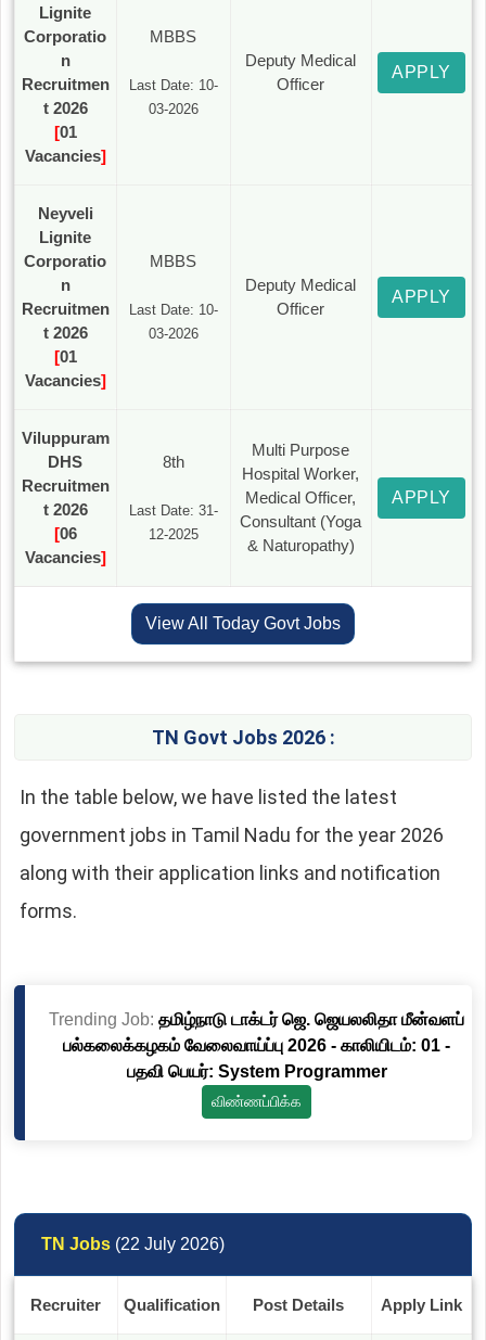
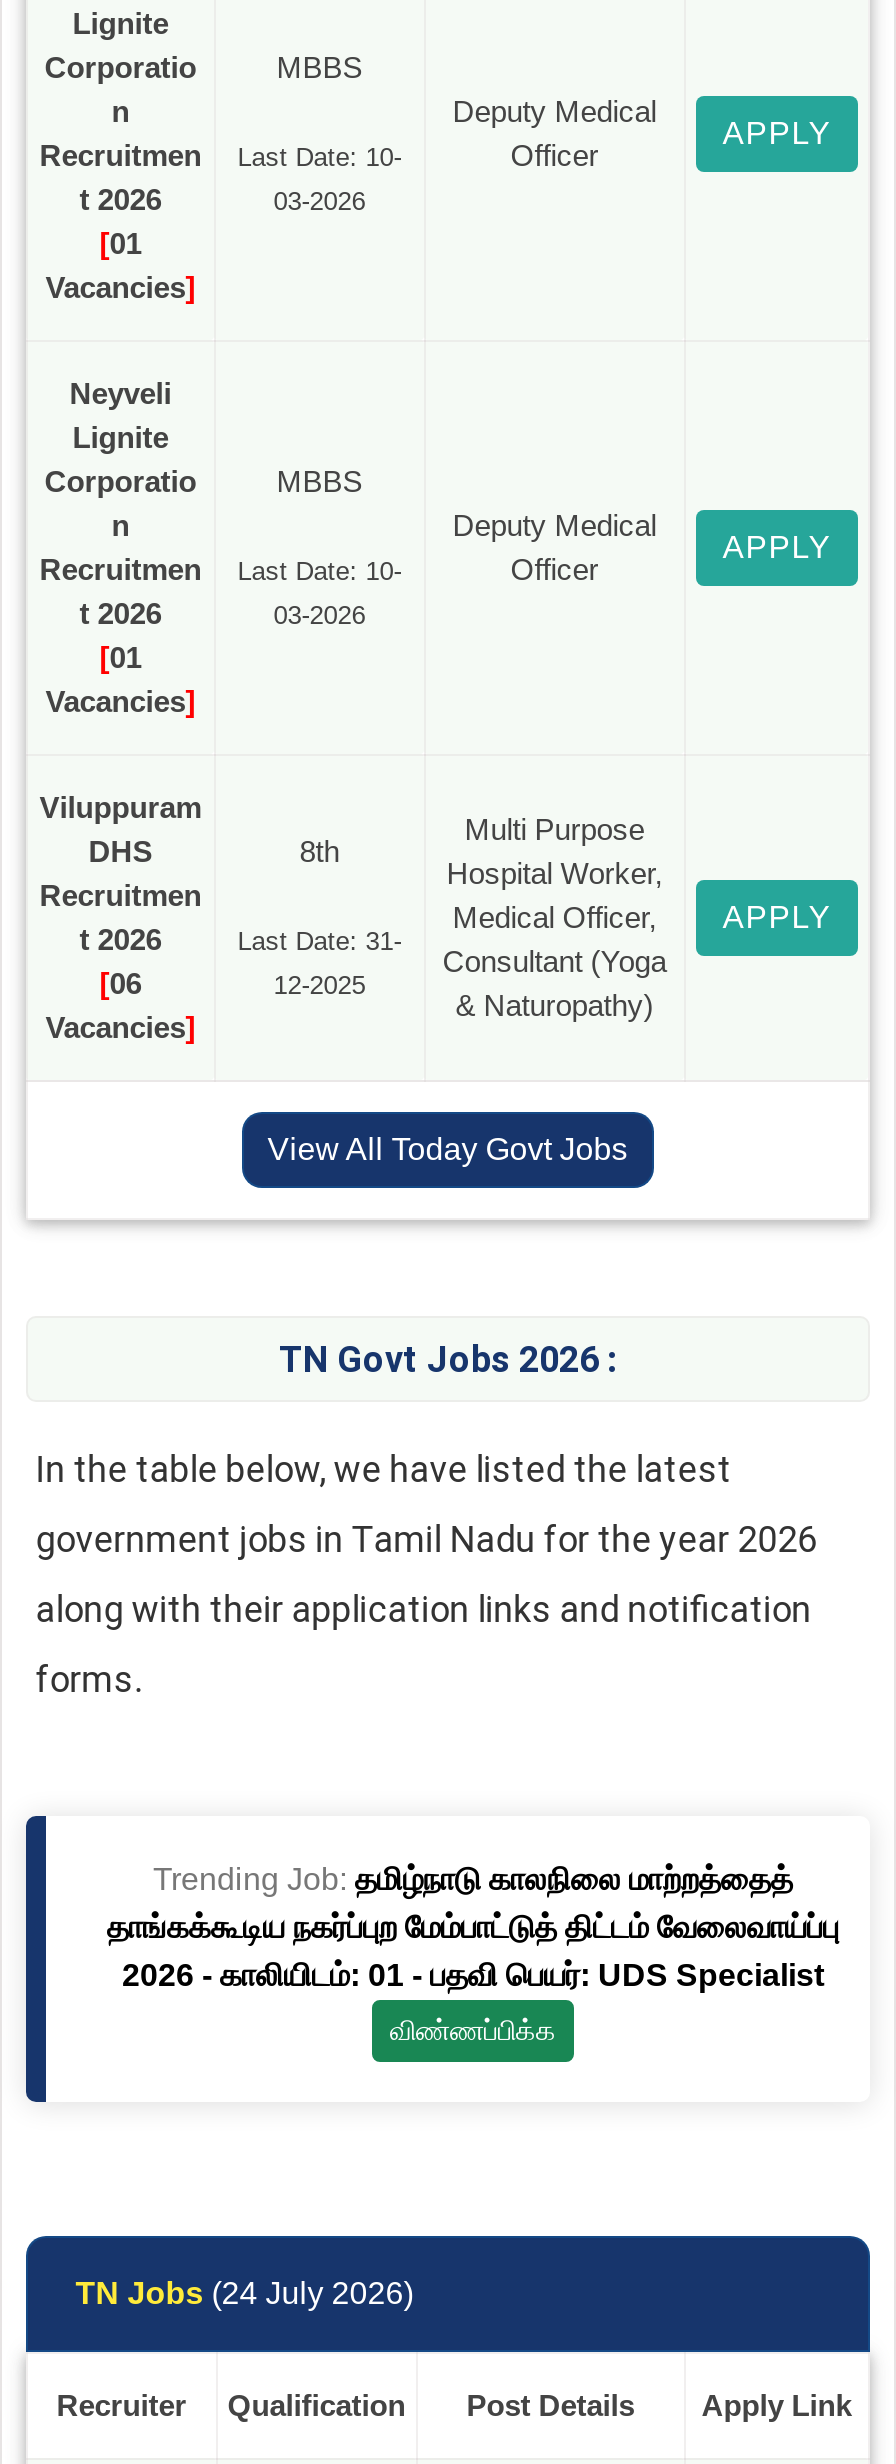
- Trending Job: தமிழ்நாடு டாக்டர் ஜெ. ஜெயலலிதா மீன்வளப்
- பல்கலைக்கழகம் வேலைவாய்ப்பு 2026 - காலியிடம்: 01 -
- பதவி பெயர்: System Programmer
+ Trending Job: தமிழ்நாடு காலநிலை மாற்றத்தைத்
+ தாங்கக்கூடிய நகர்ப்புற மேம்பாட்டுத் திட்டம் வேலைவாய்ப்பு
+ 2026 - காலியிடம்: 01 - பதவி பெயர்: UDS Specialist

- TN Jobs (22 July 2026)
+ TN Jobs (24 July 2026)
